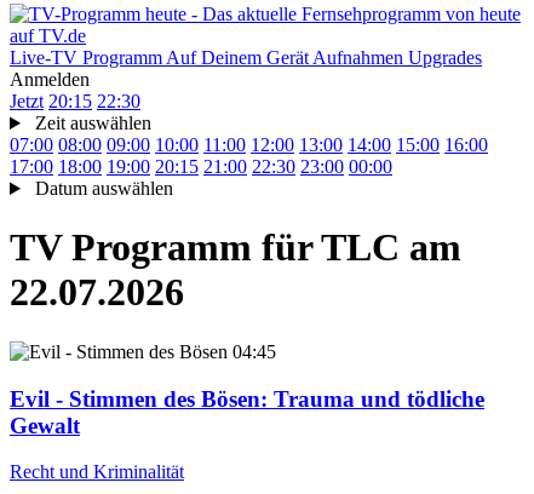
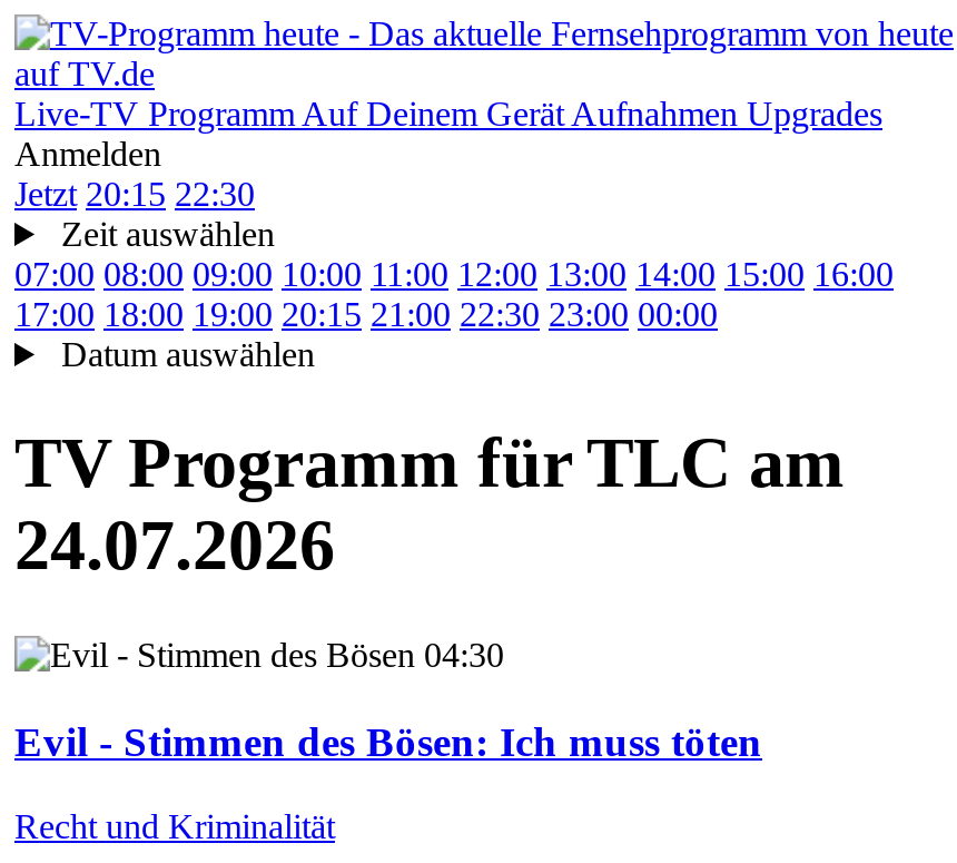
- 22.07.2026
+ 24.07.2026

- 04:45
+ 04:30

- Evil - Stimmen des Bösen: Trauma und tödliche
- Gewalt
+ Evil - Stimmen des Bösen: Ich muss töten
